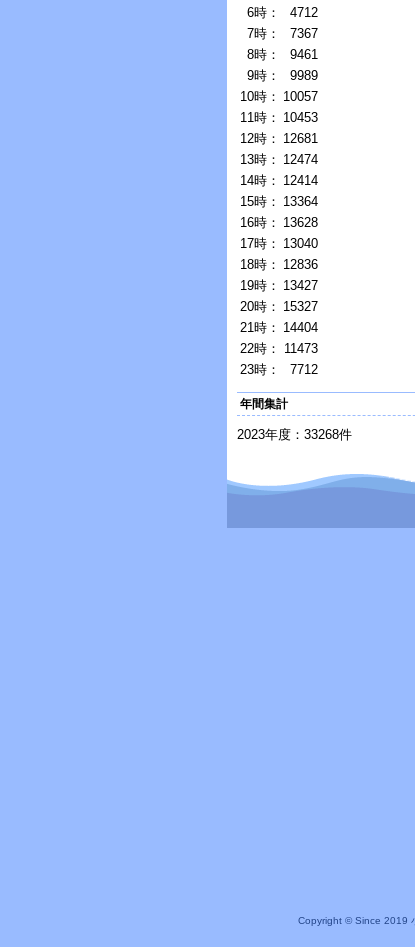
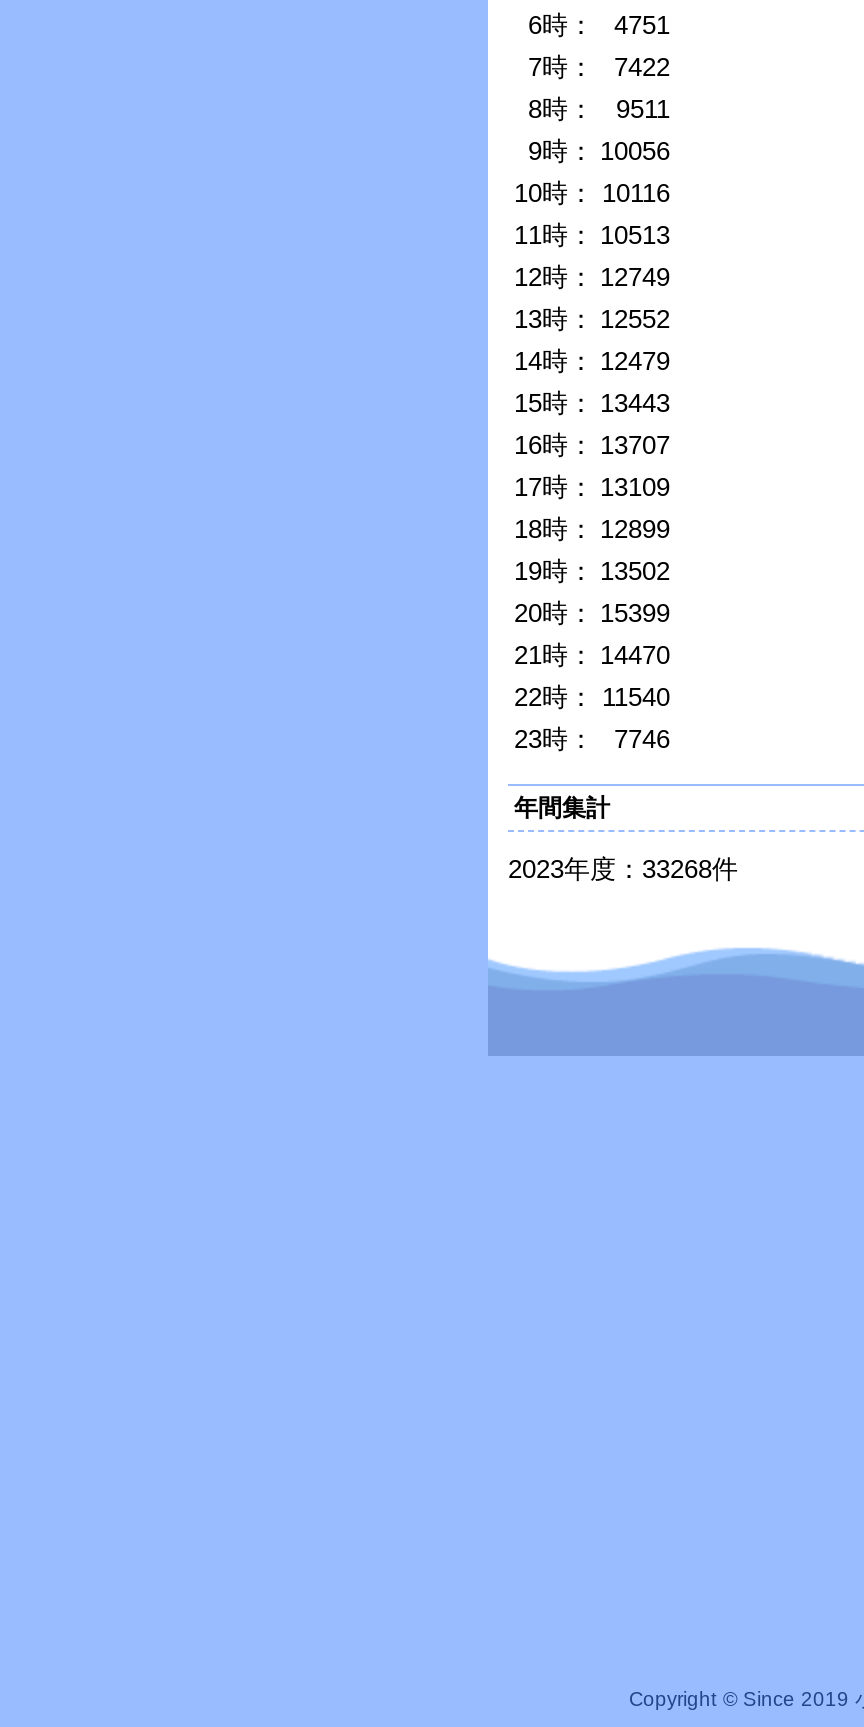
- 6時： 4712
+ 6時： 4751

- 7時： 7367
+ 7時： 7422

- 9461
- 9時：
- 9989
- 10時： 10057
- 11時： 10453
- 12時： 12681
- 13時： 12474
- 14時： 12414
- 15時： 13364
- 16時： 13628
- 17時： 13040
- 18時： 12836
- 19時： 13427
- 20時： 15327
- 21時： 14404
- 22時： 11473
+ 9511
+ 9時： 10056
+ 10時： 10116
+ 11時： 10513
+ 12時： 12749
+ 13時： 12552
+ 14時： 12479
+ 15時： 13443
+ 16時： 13707
+ 17時： 13109
+ 18時： 12899
+ 19時： 13502
+ 20時： 15399
+ 21時： 14470
+ 22時： 11540

- 23時： 7712
+ 23時： 7746
